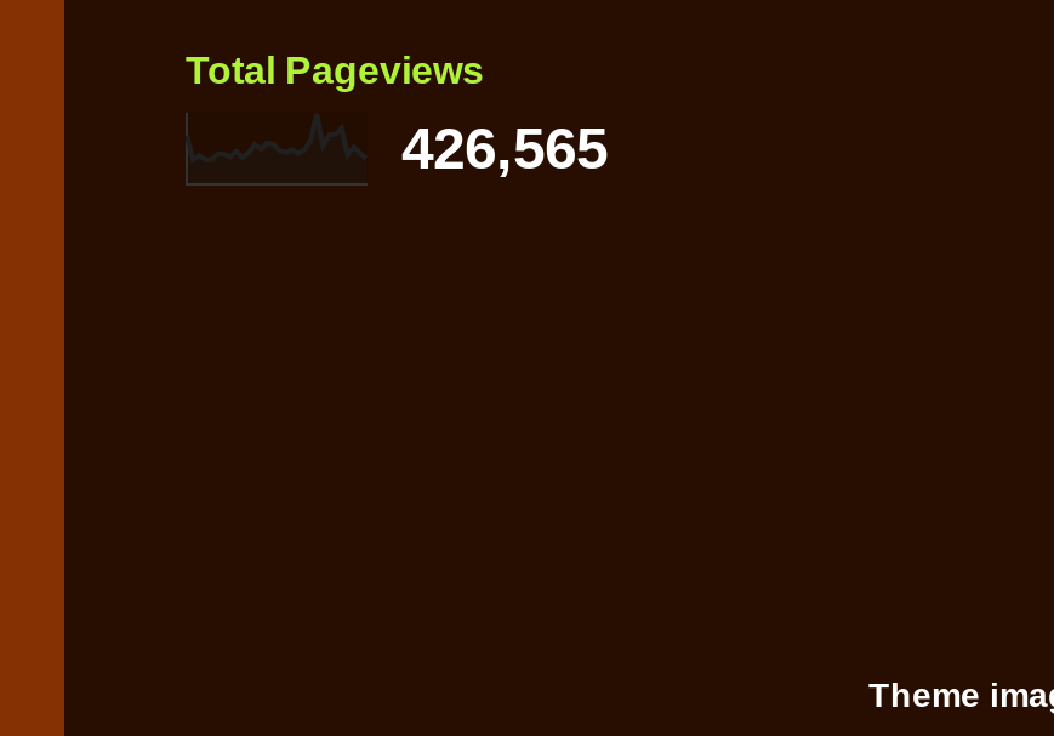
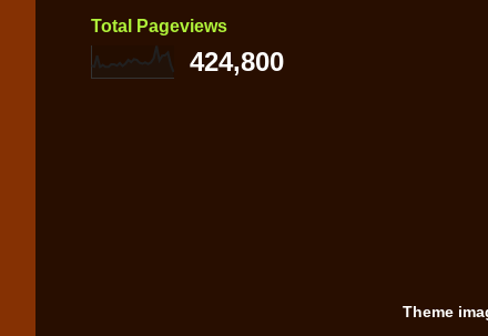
- 426,565
+ 424,800
